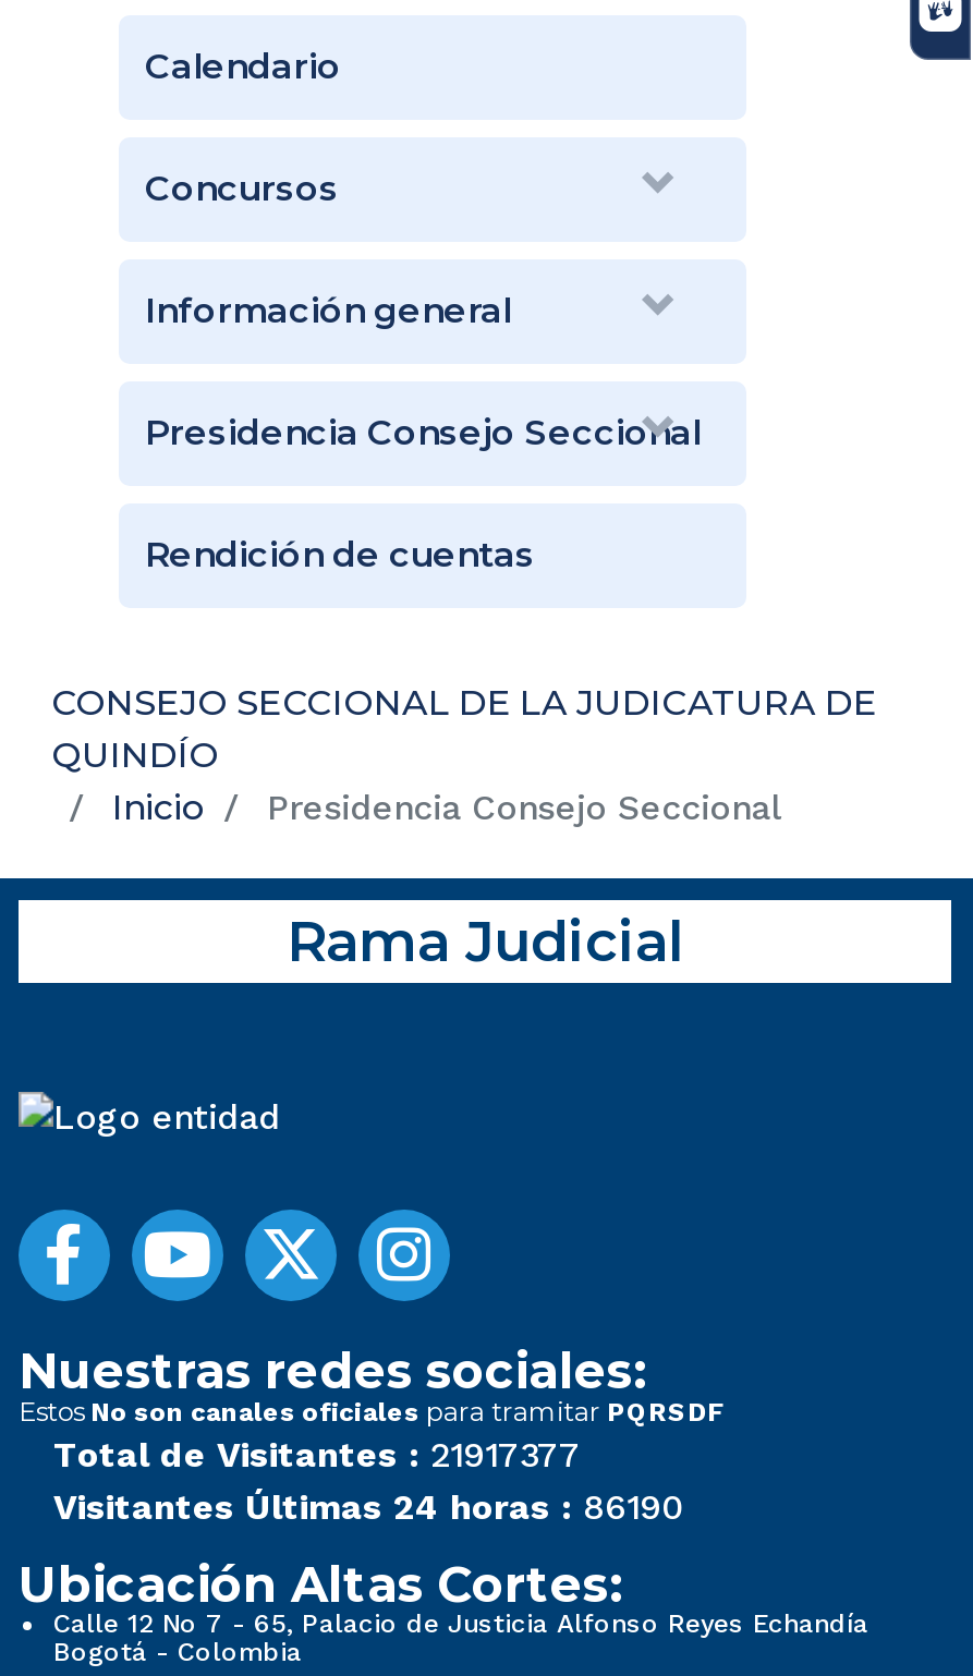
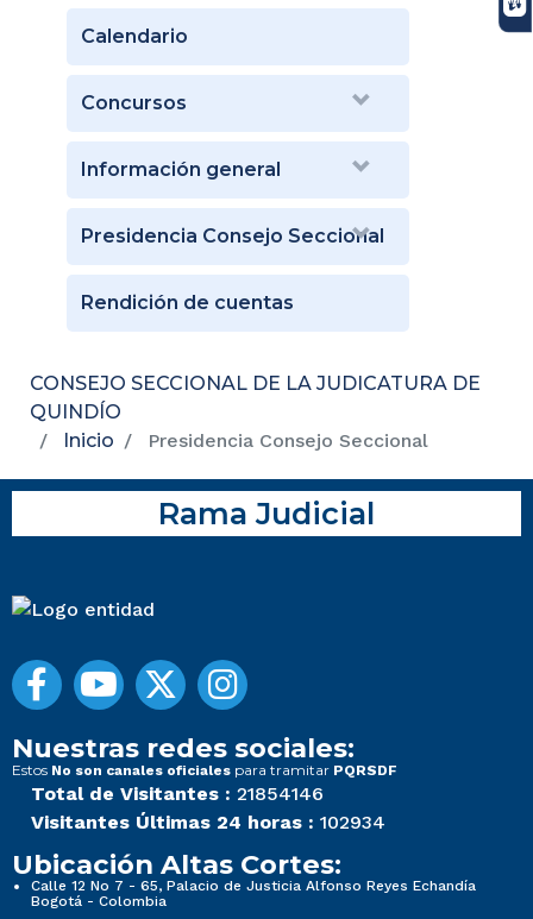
- Total de Visitantes : 21917377
+ Total de Visitantes : 21854146

- Visitantes Últimas 24 horas : 86190
+ Visitantes Últimas 24 horas : 102934
